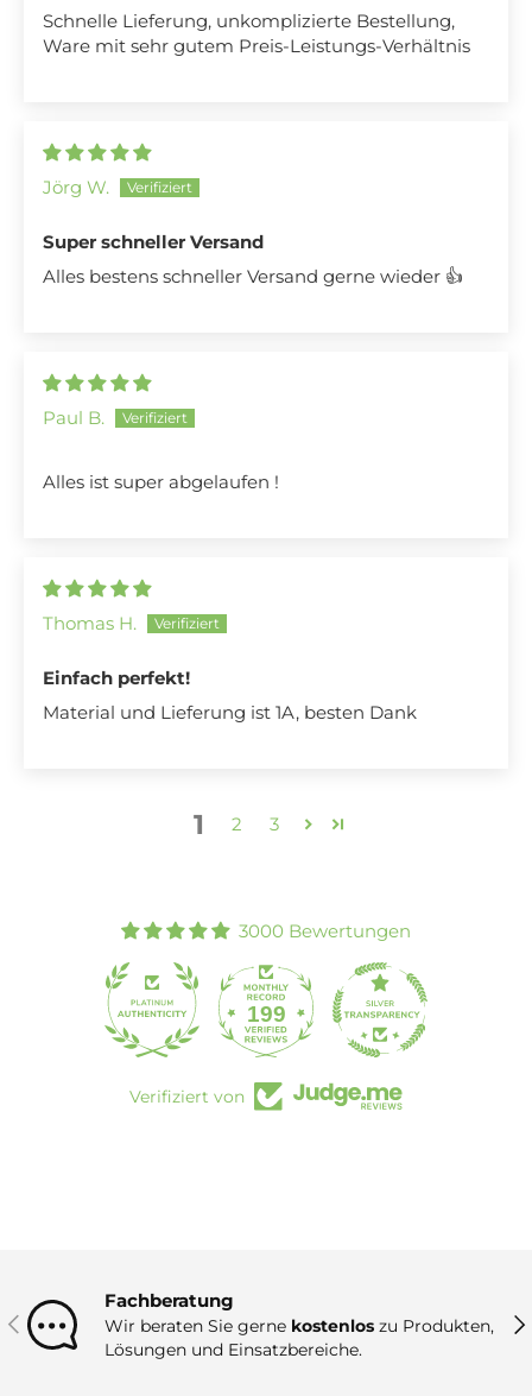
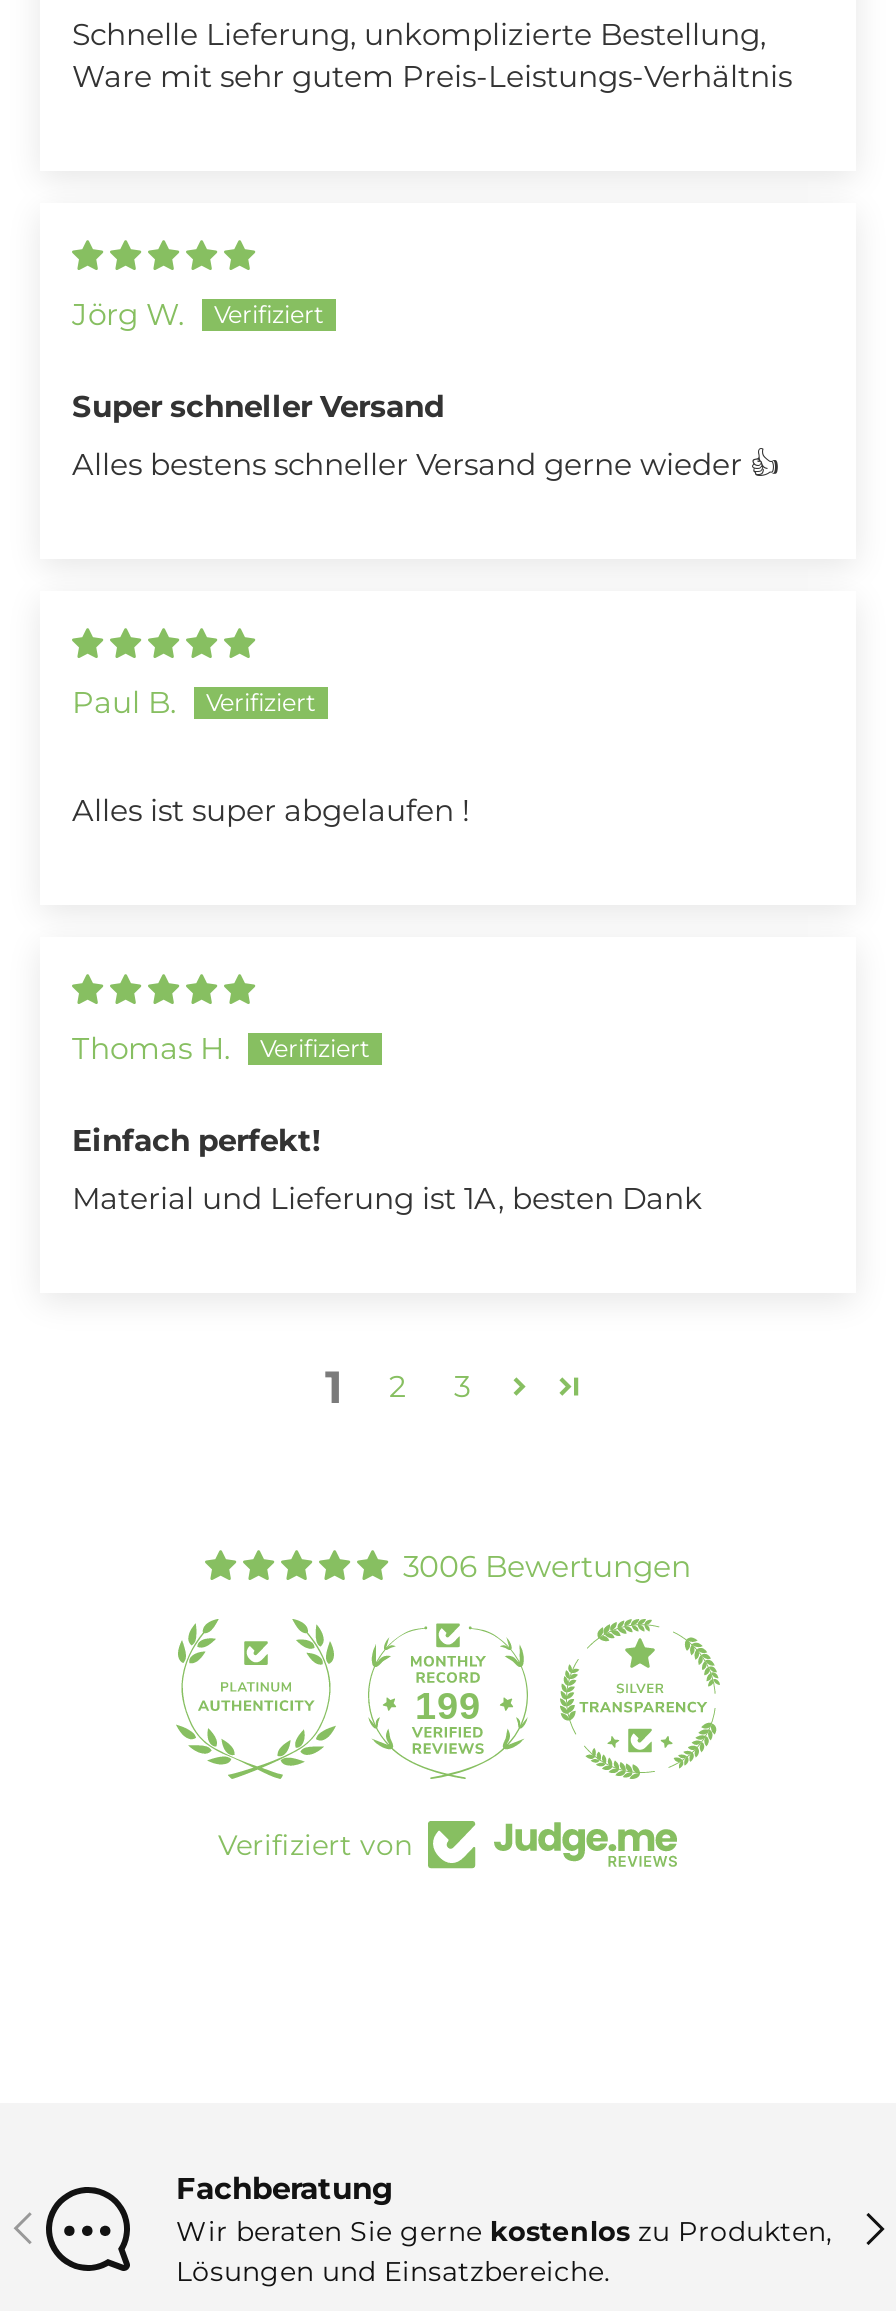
- 3000 Bewertungen
+ 3006 Bewertungen
